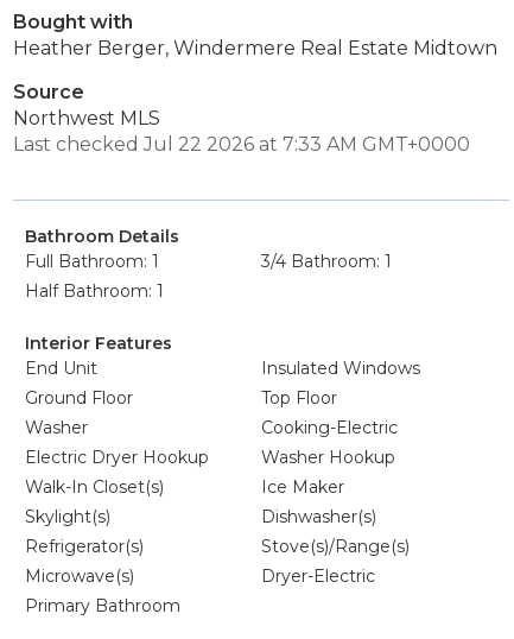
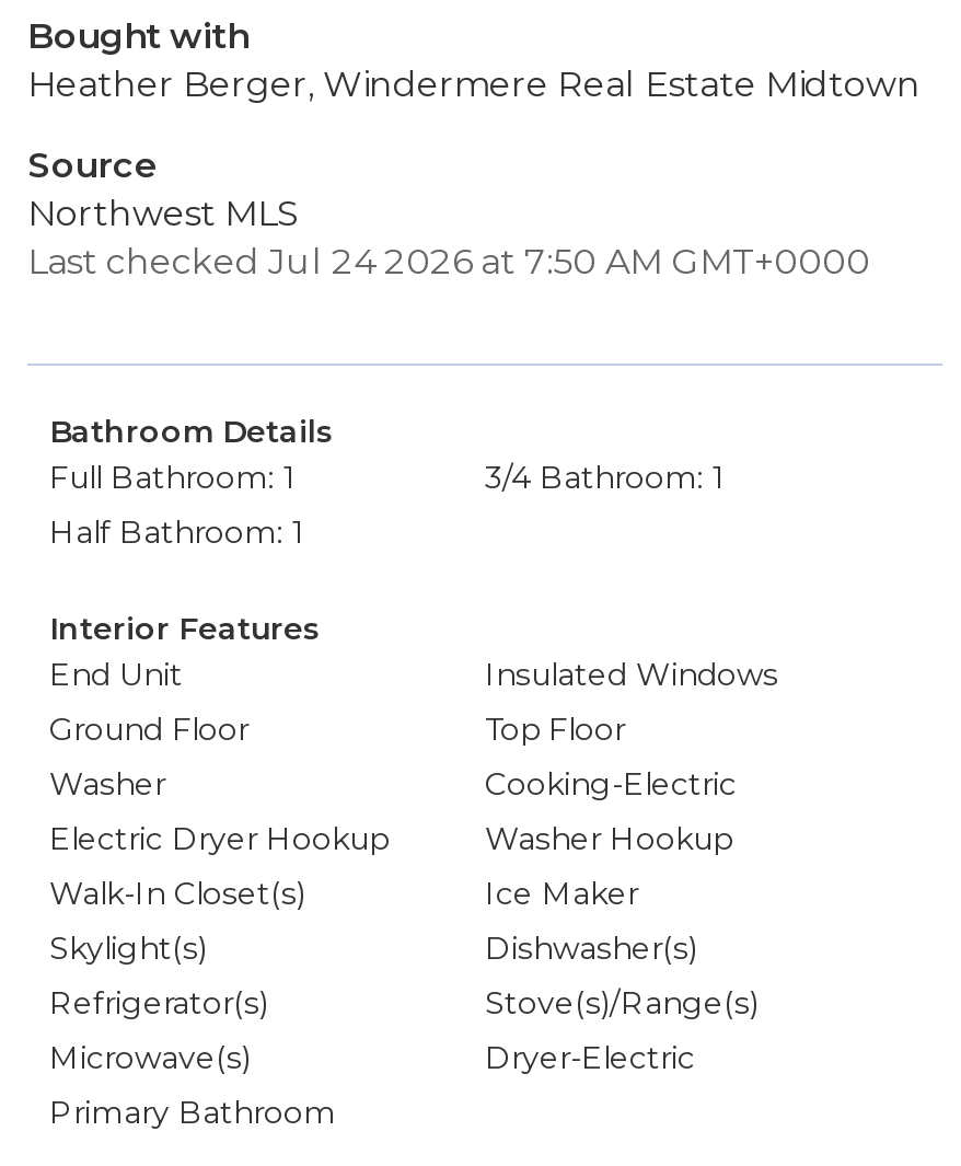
- Last checked Jul 22 2026 at 7:33 AM GMT+0000
+ Last checked Jul 24 2026 at 7:50 AM GMT+0000
